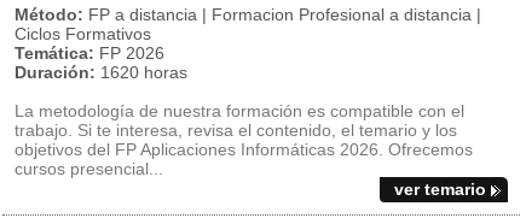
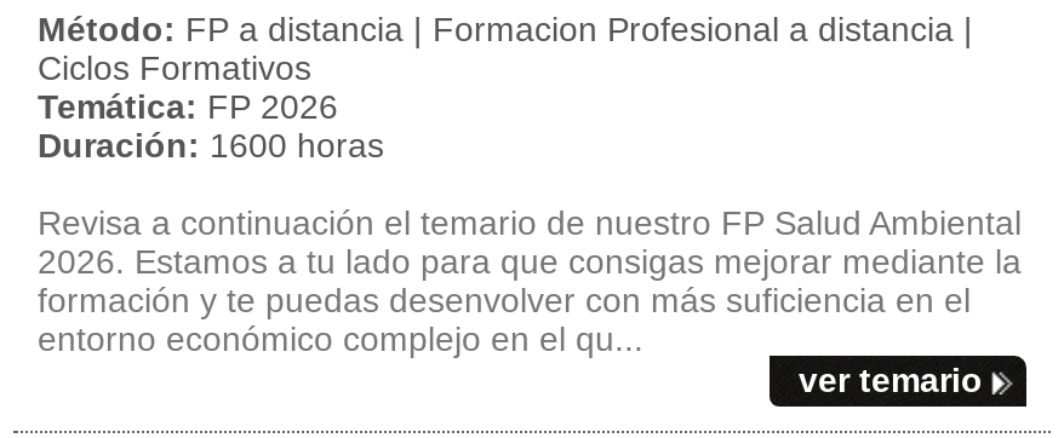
- Duración: 1620 horas
+ Duración: 1600 horas

- La metodología de nuestra formación es compatible con el
- trabajo. Si te interesa, revisa el contenido, el temario y los
- objetivos del FP Aplicaciones Informáticas 2026. Ofrecemos
- cursos presencial...
+ Revisa a continuación el temario de nuestro FP Salud Ambiental
+ 2026. Estamos a tu lado para que consigas mejorar mediante la
+ formación y te puedas desenvolver con más suficiencia en el
+ entorno económico complejo en el qu...
